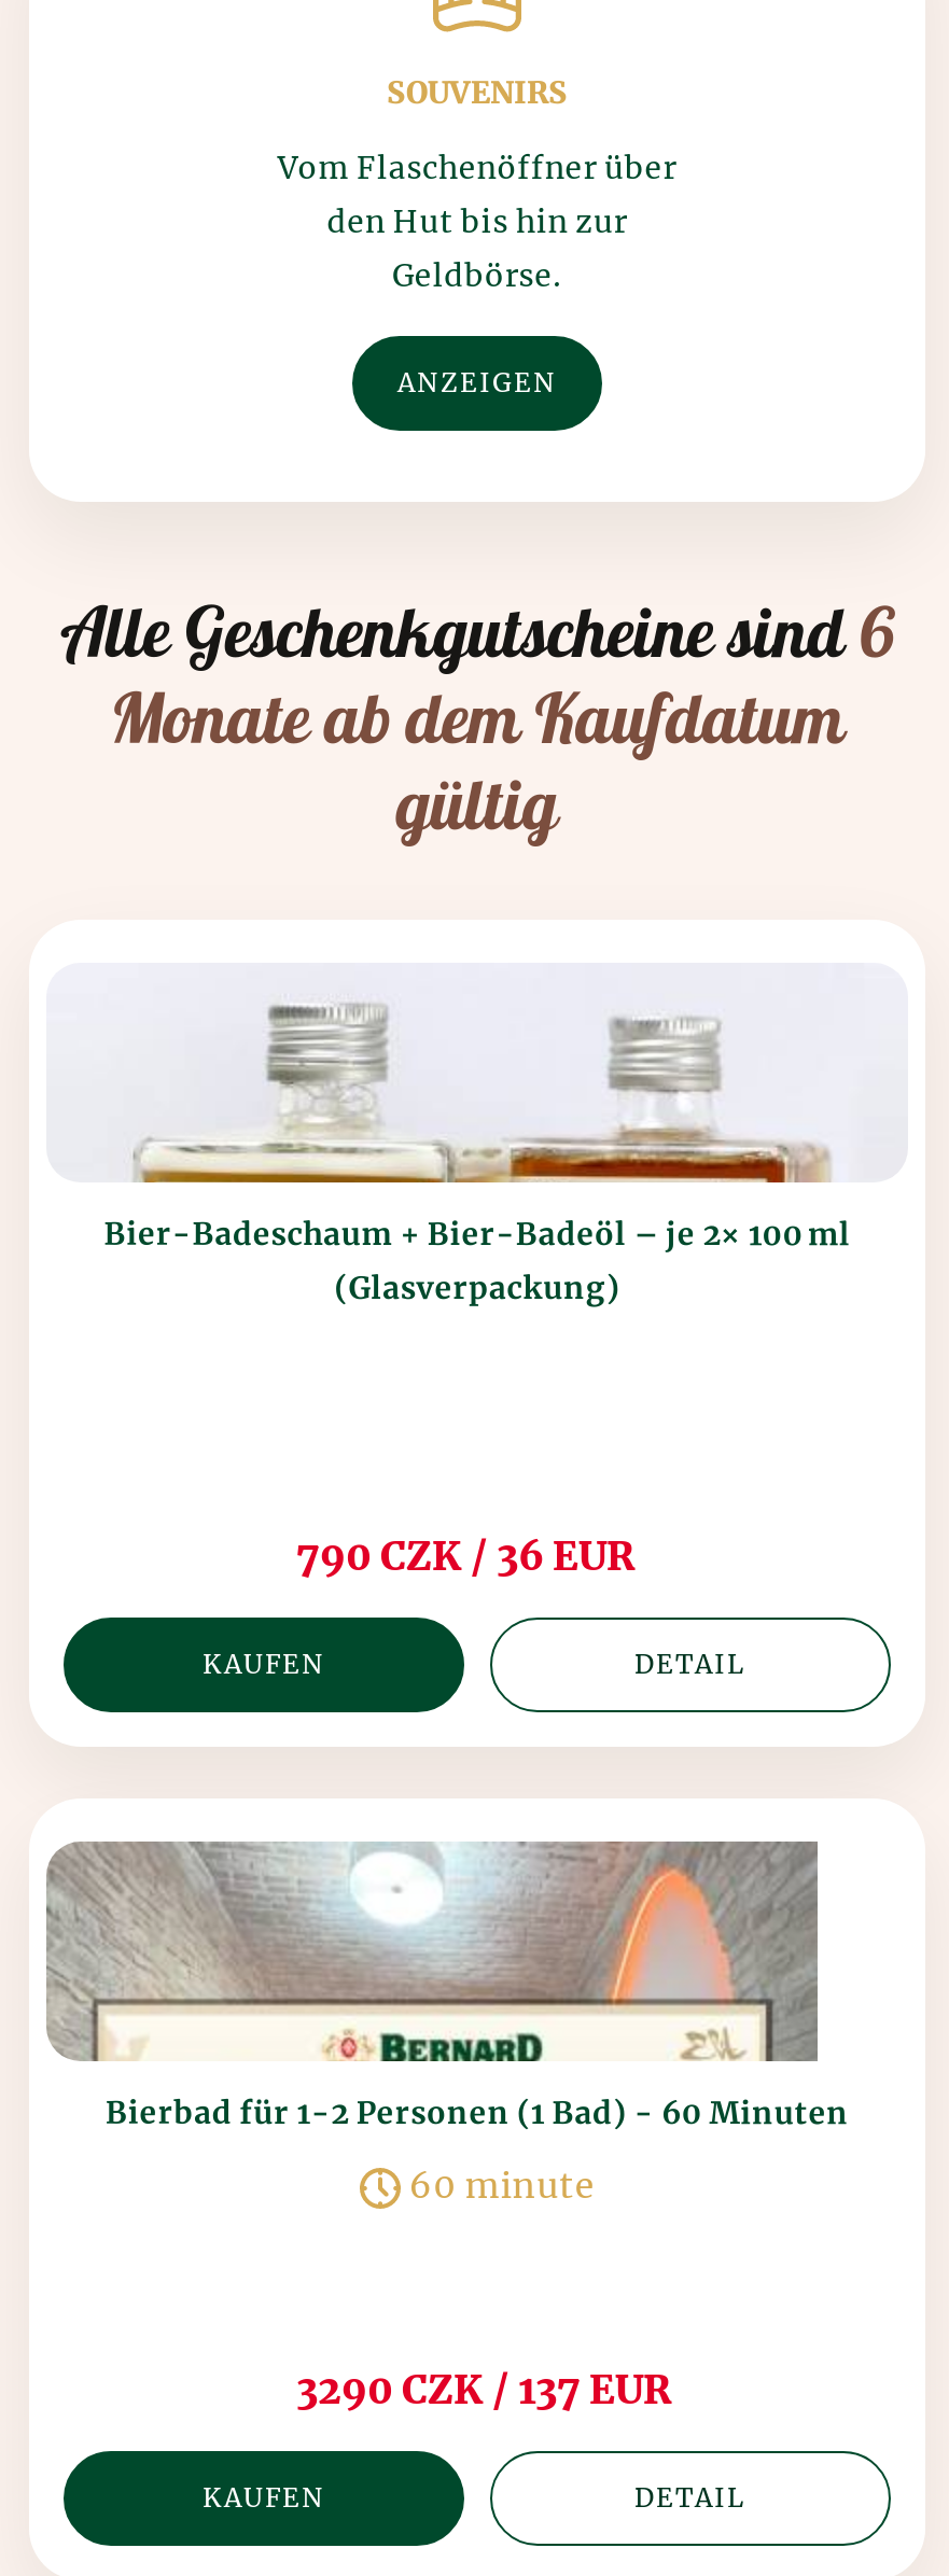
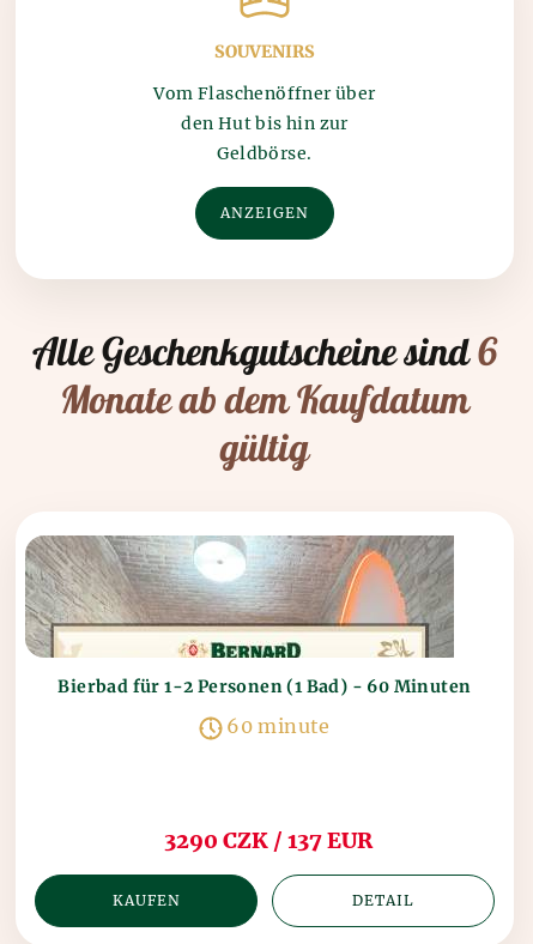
- [image]
- Bier-Badeschaum + Bier-Badeöl – je 2× 100 ml
- (Glasverpackung)

- 790 CZK / 36 EUR
- KAUFEN
- DETAIL
